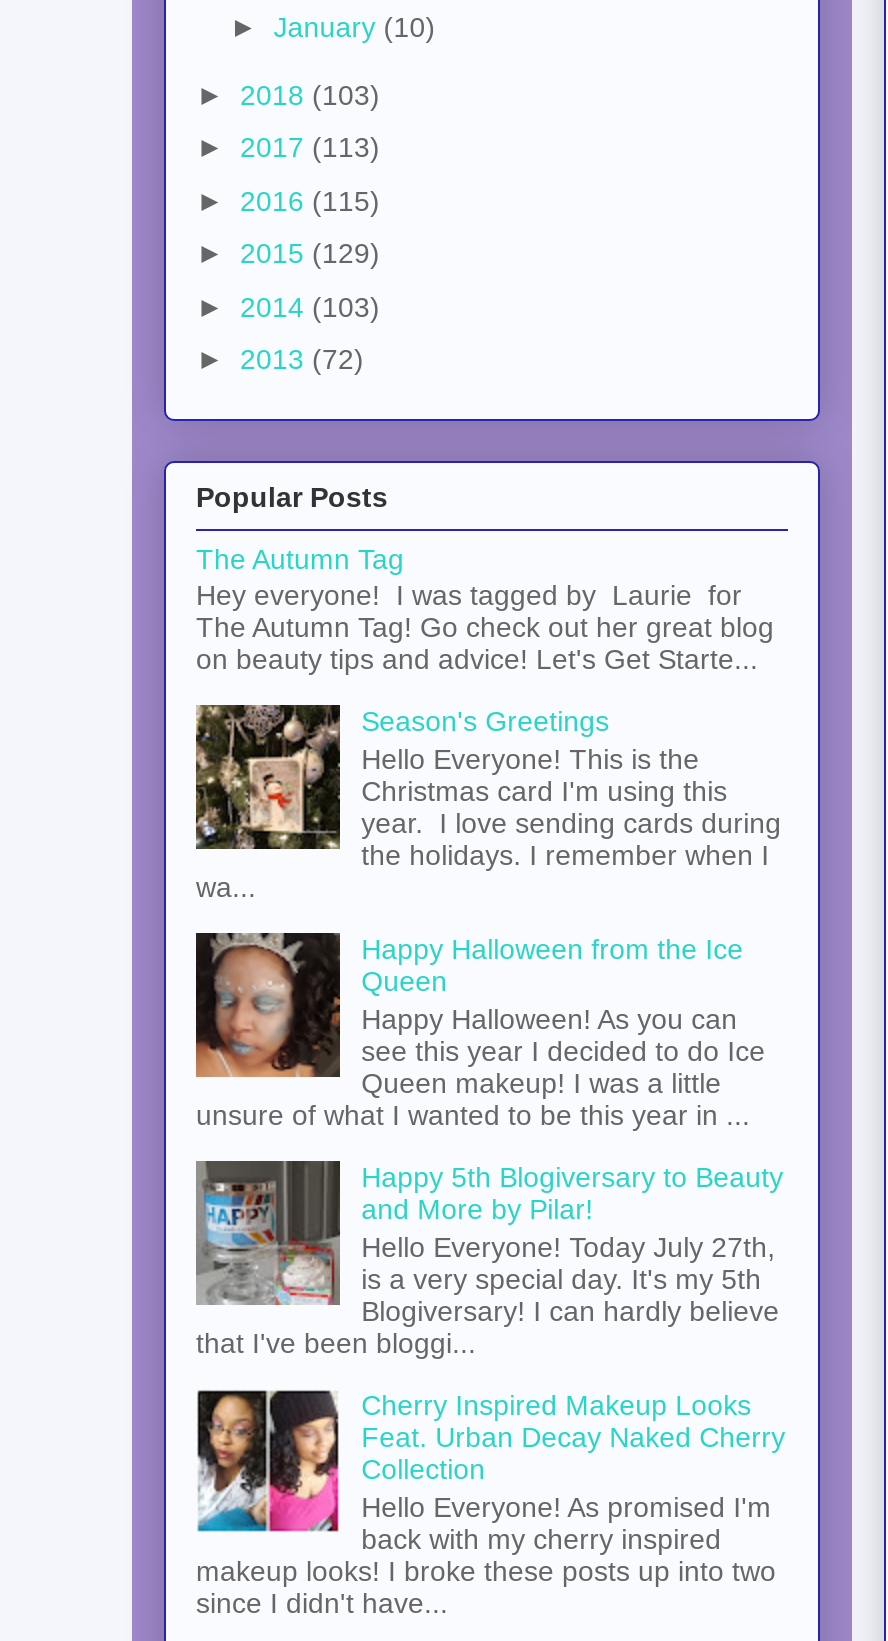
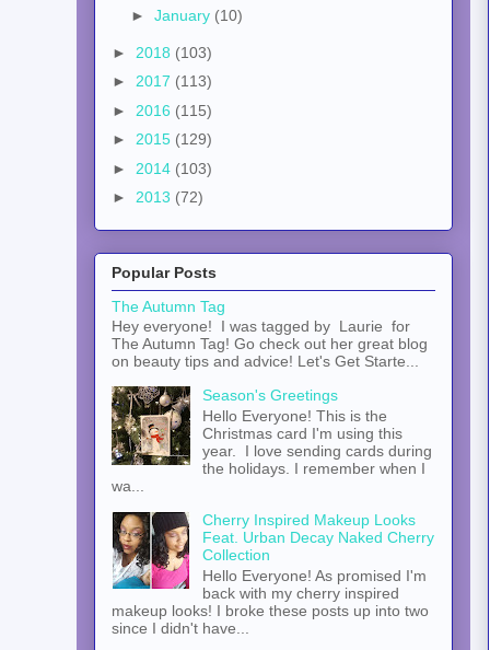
- [image]
- Happy Halloween from the Ice
- Queen
- Happy Halloween! As you can
- see this year I decided to do Ice
- Queen makeup! I was a little
- unsure of what I wanted to be this year in ...
- Happy 5th Blogiversary to Beauty
- and More by Pilar!
- Hello Everyone! Today July 27th,
- is a very special day. It's my 5th
- Blogiversary! I can hardly believe
- that I've been bloggi...

- [image]
